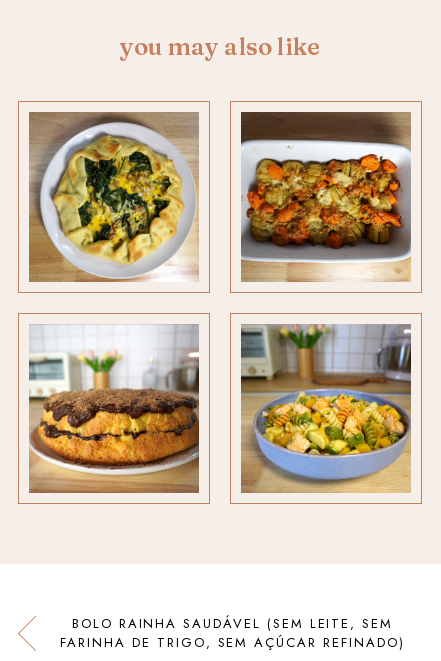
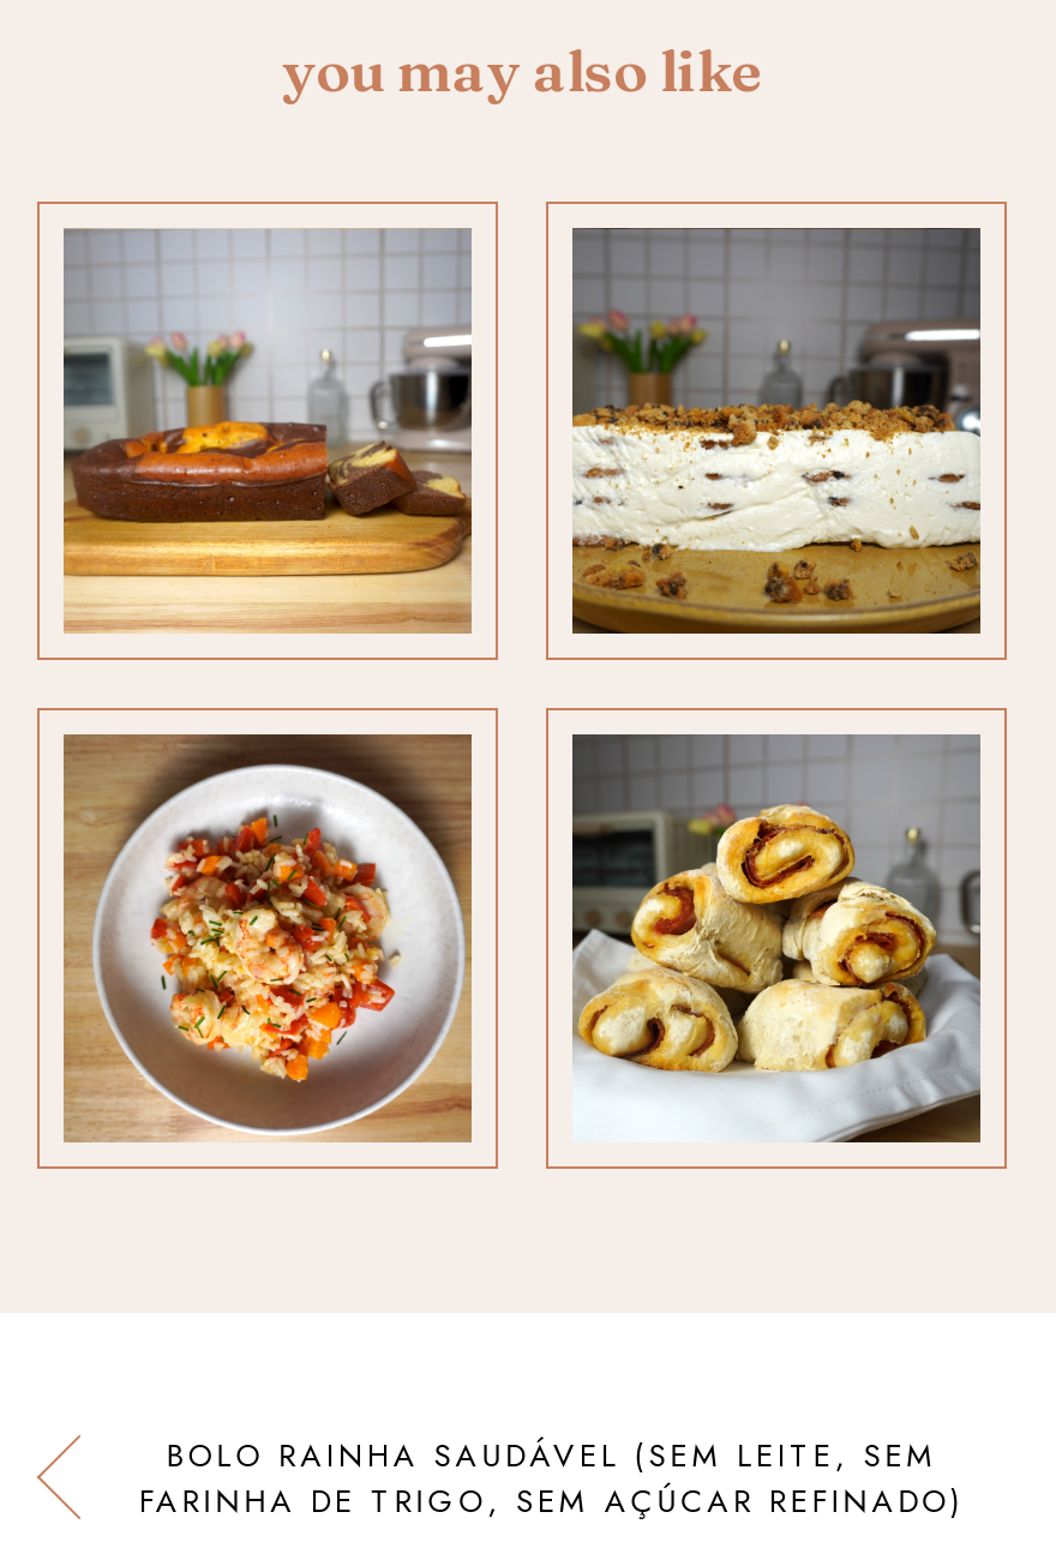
- [image]
+ [image]

- [image]
+ [image]

- [image]
+ [image]

- [image]
+ [image]
